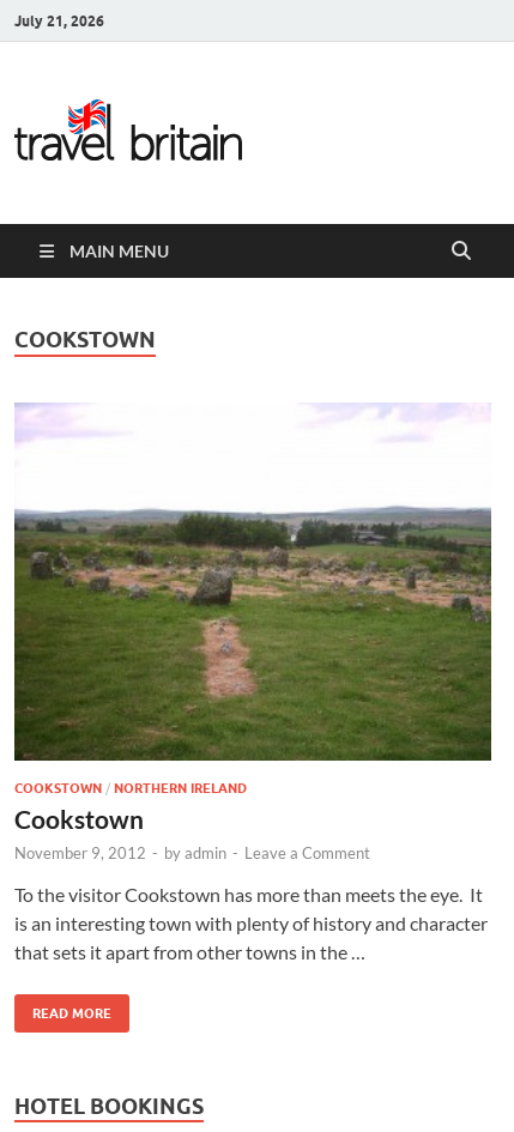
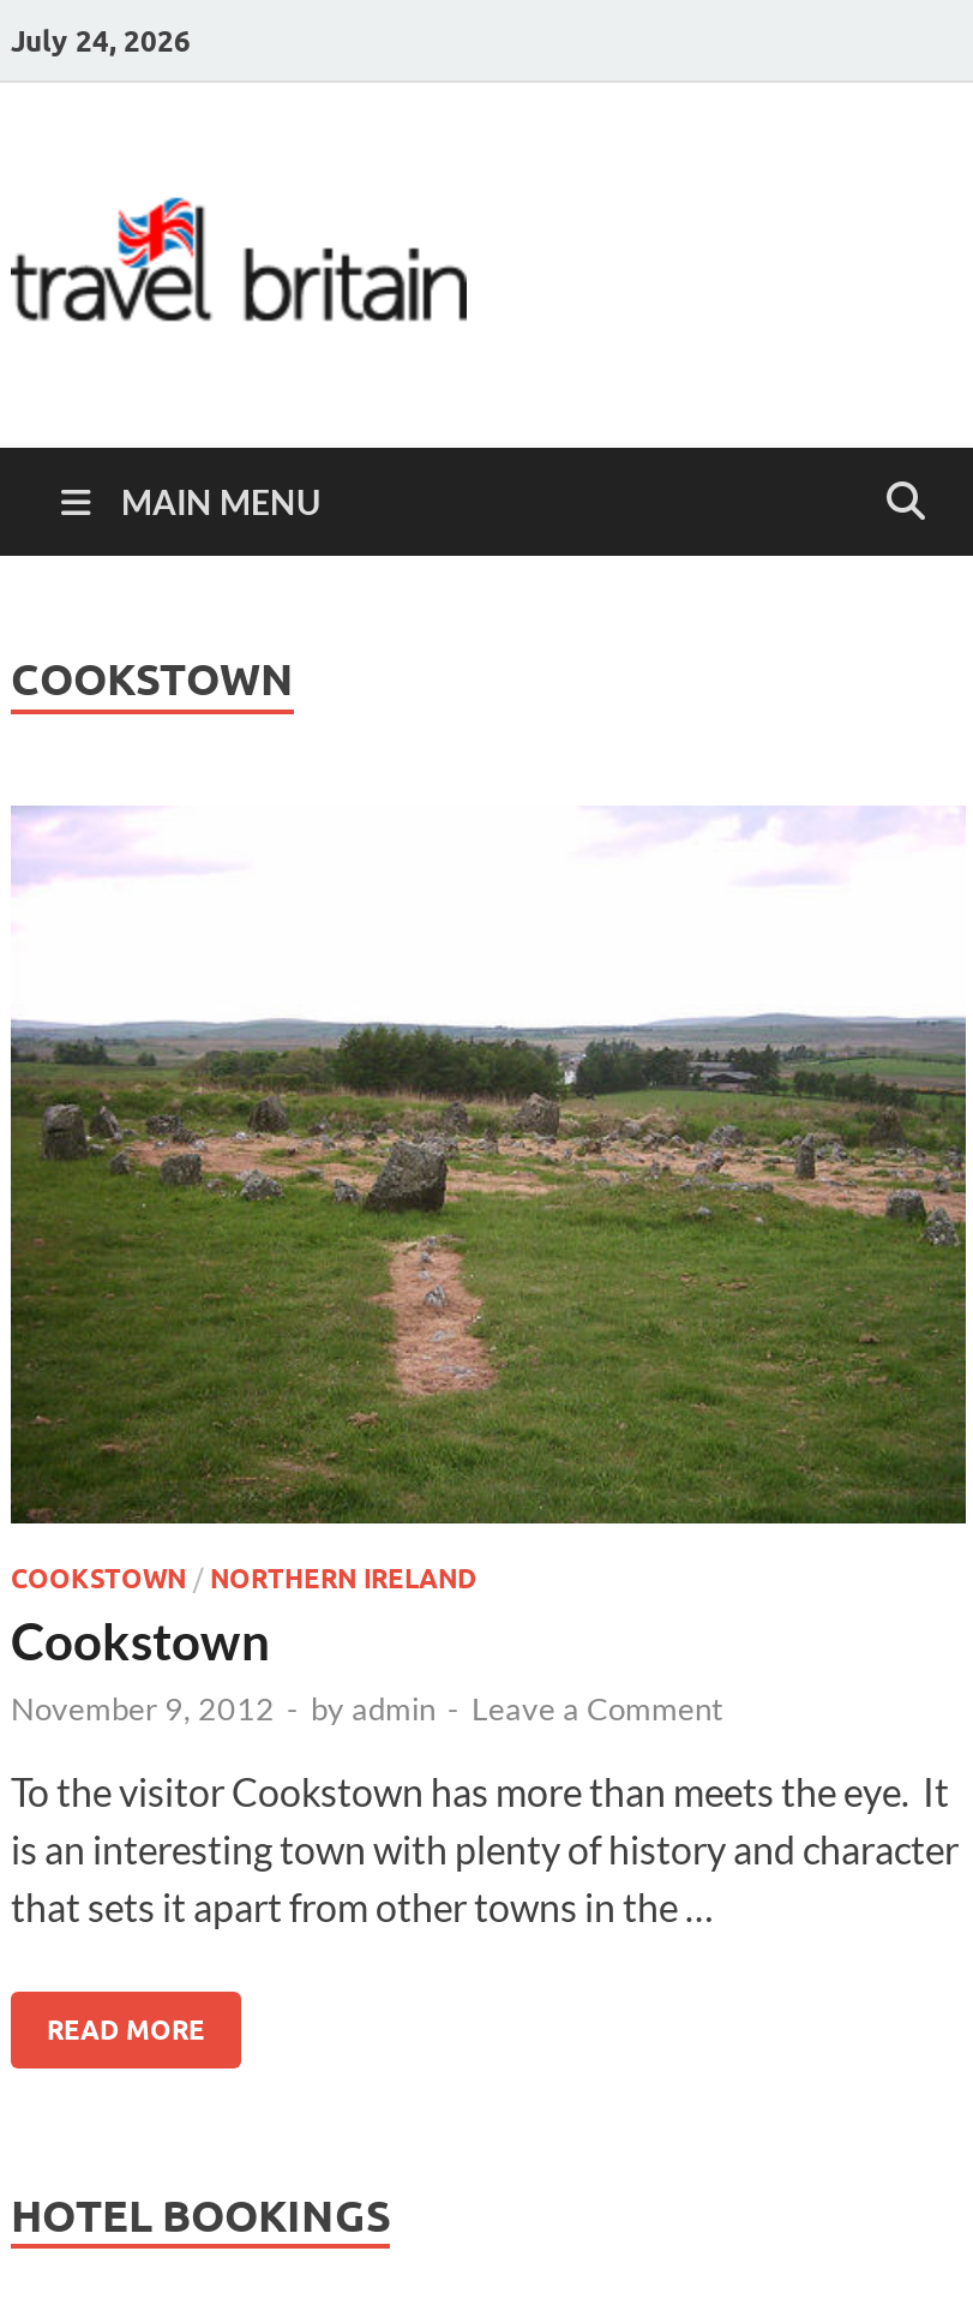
- July 21, 2026
+ July 24, 2026
